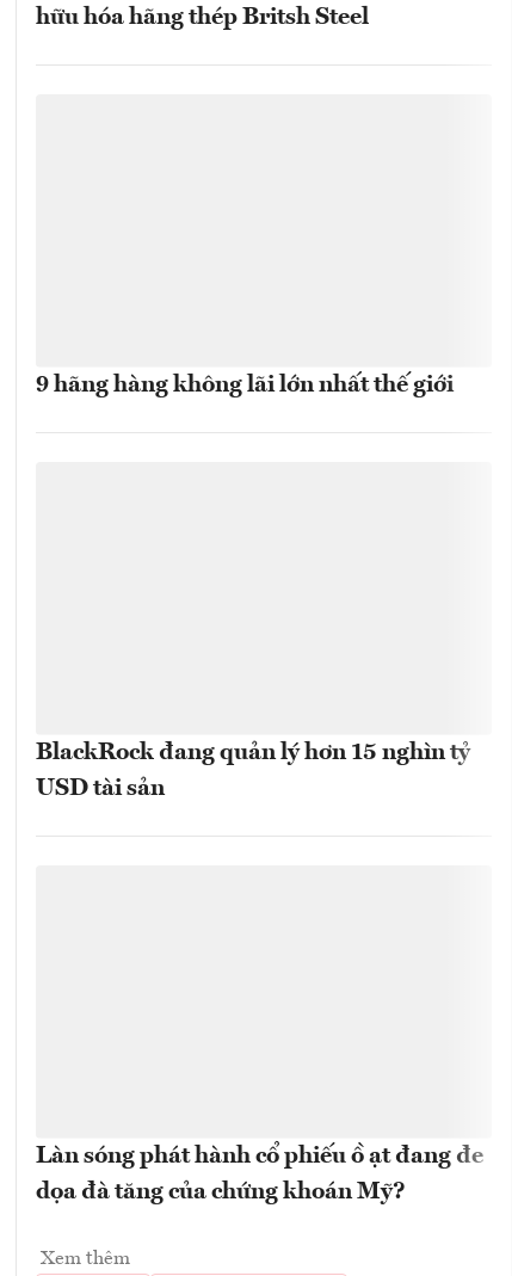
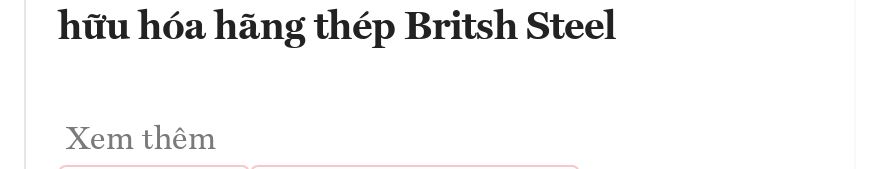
- 9 hãng hàng không lãi lớn nhất thế giới

- BlackRock đang quản lý hơn 15 nghìn tỷ
- USD tài sản

- Làn sóng phát hành cổ phiếu ồ ạt đang đe
- dọa đà tăng của chứng khoán Mỹ?
